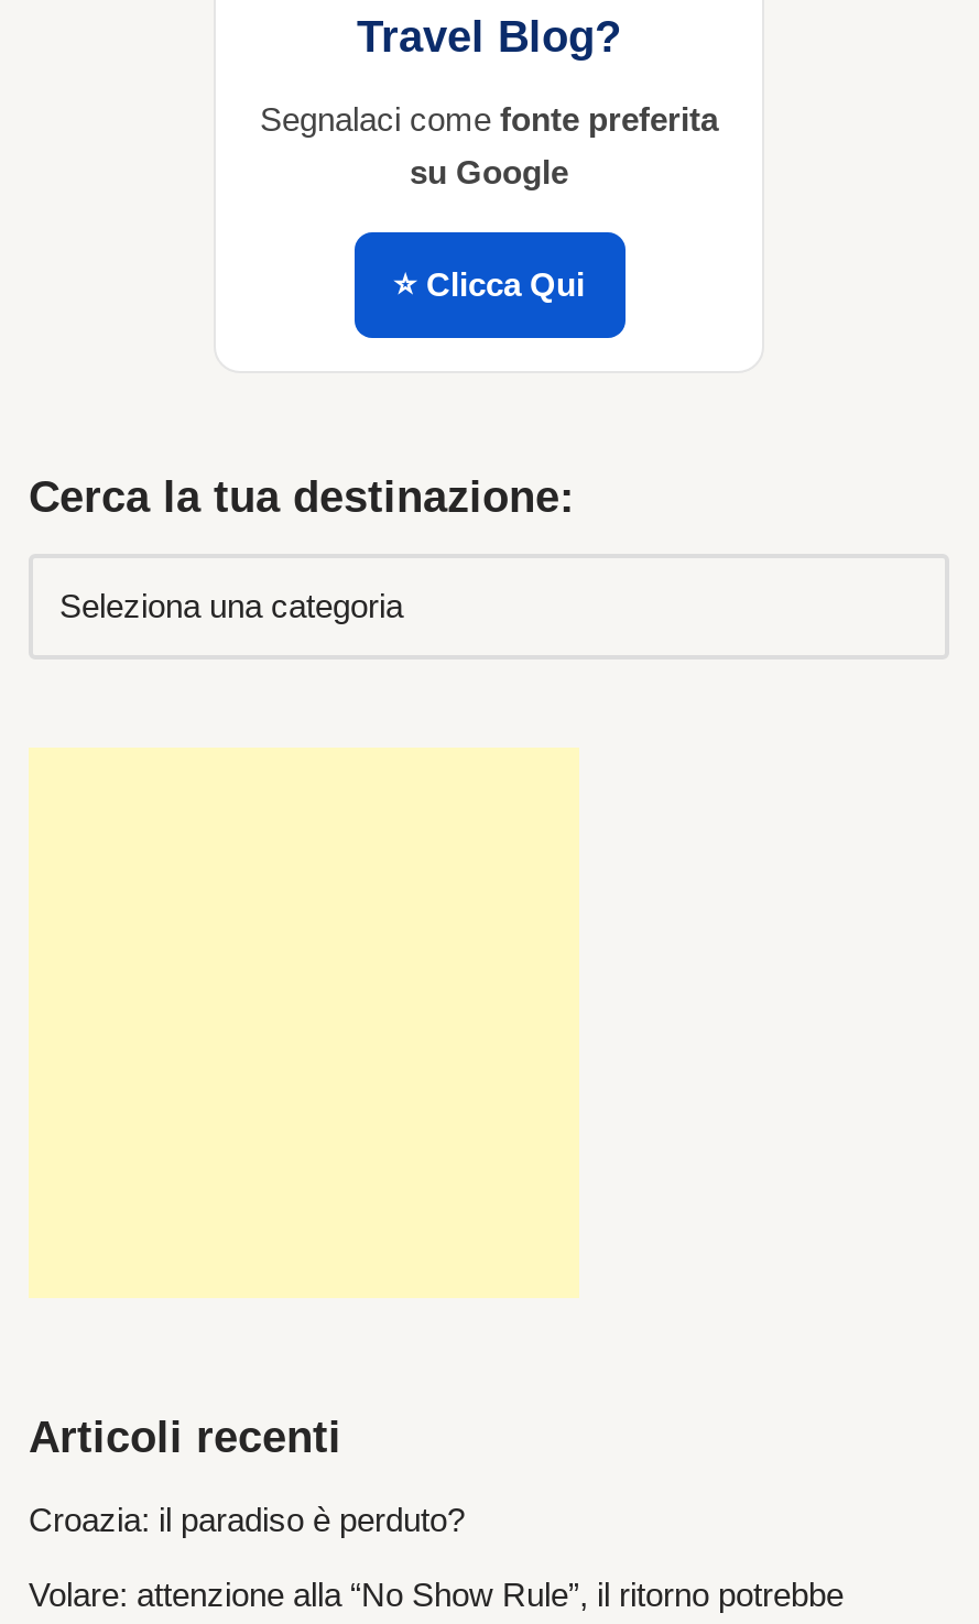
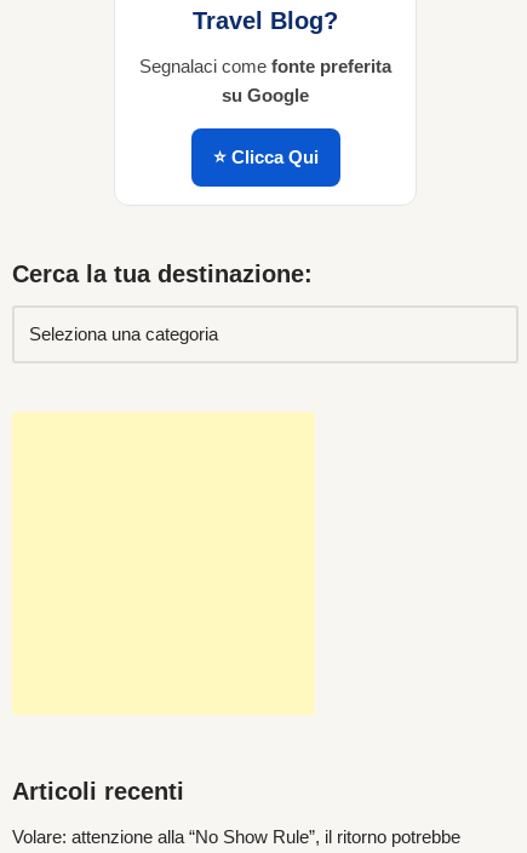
- Croazia: il paradiso è perduto?
